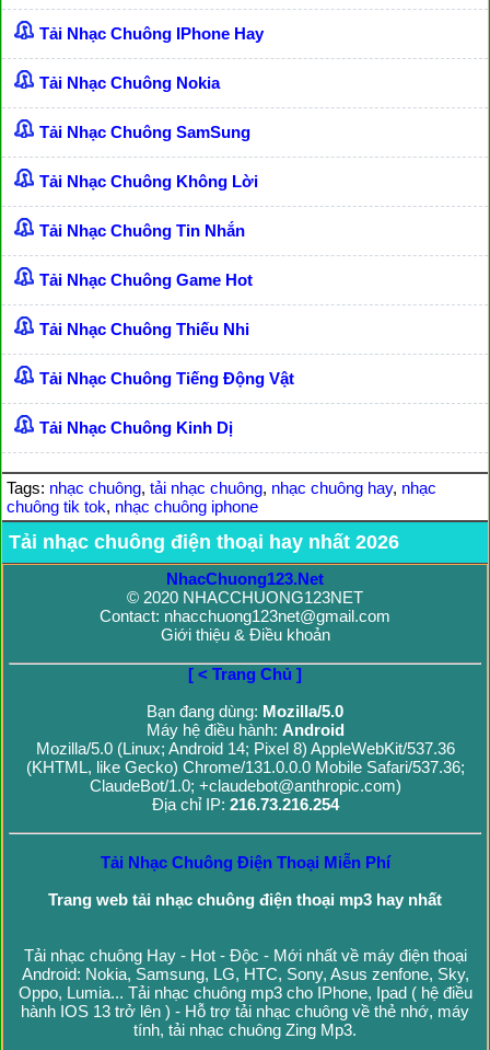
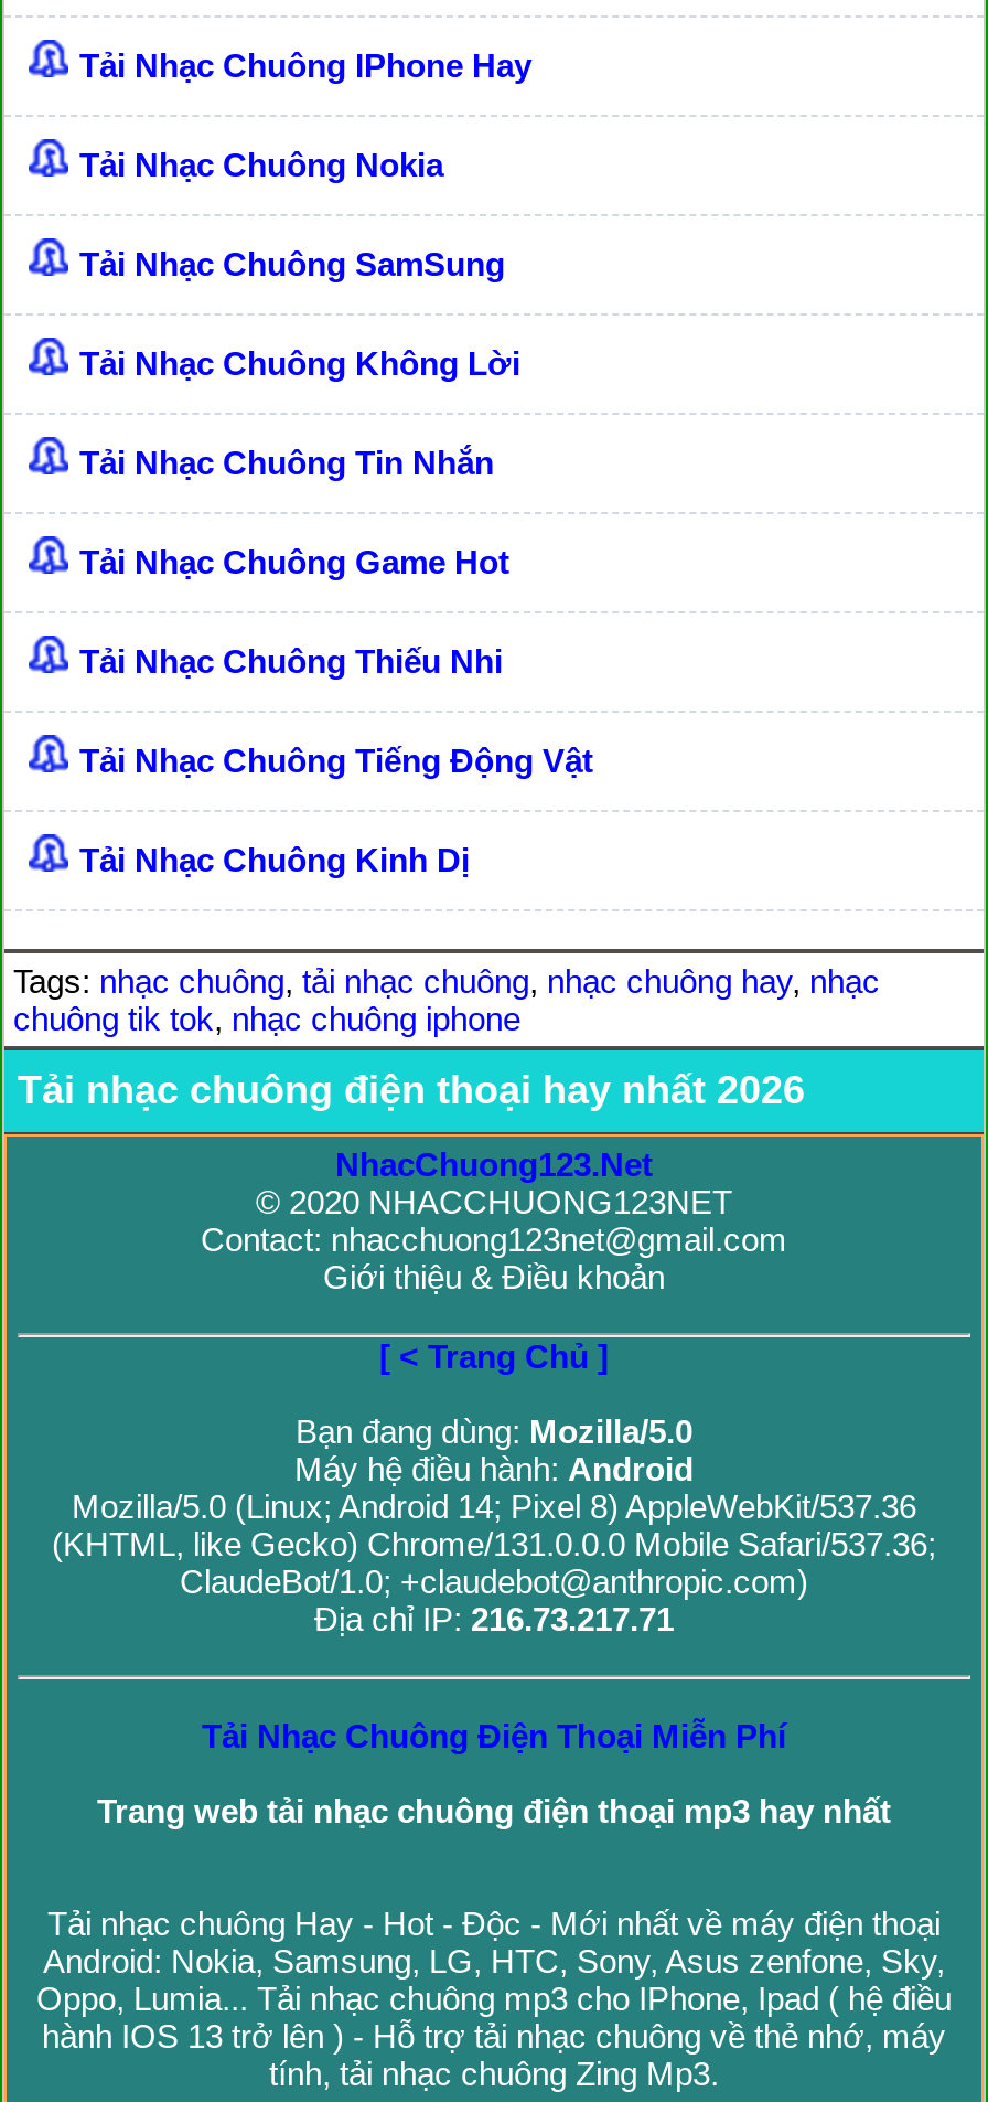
- Địa chỉ IP: 216.73.216.254
+ Địa chỉ IP: 216.73.217.71
